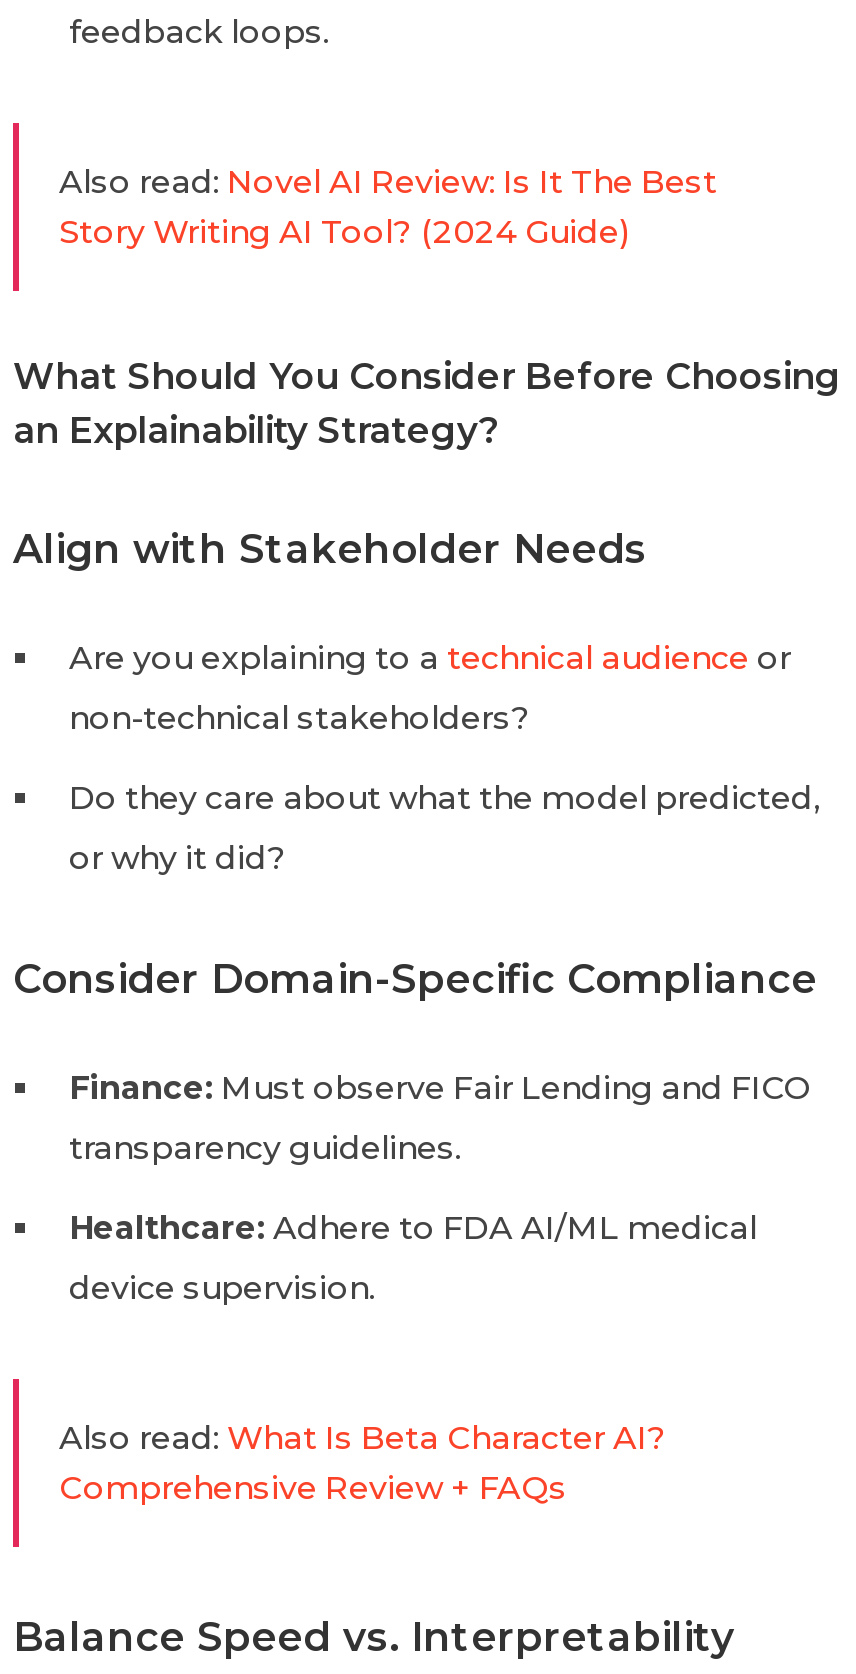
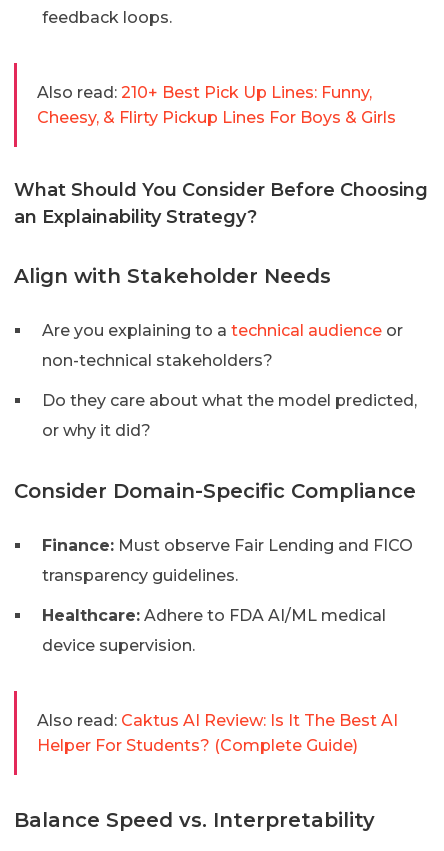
- Also read: Novel AI Review: Is It The Best
- Story Writing AI Tool? (2024 Guide)
+ Also read: 210+ Best Pick Up Lines: Funny,
+ Cheesy, & Flirty Pickup Lines For Boys & Girls

- Also read: What Is Beta Character AI?
- Comprehensive Review + FAQs
+ Also read: Caktus AI Review: Is It The Best AI
+ Helper For Students? (Complete Guide)
